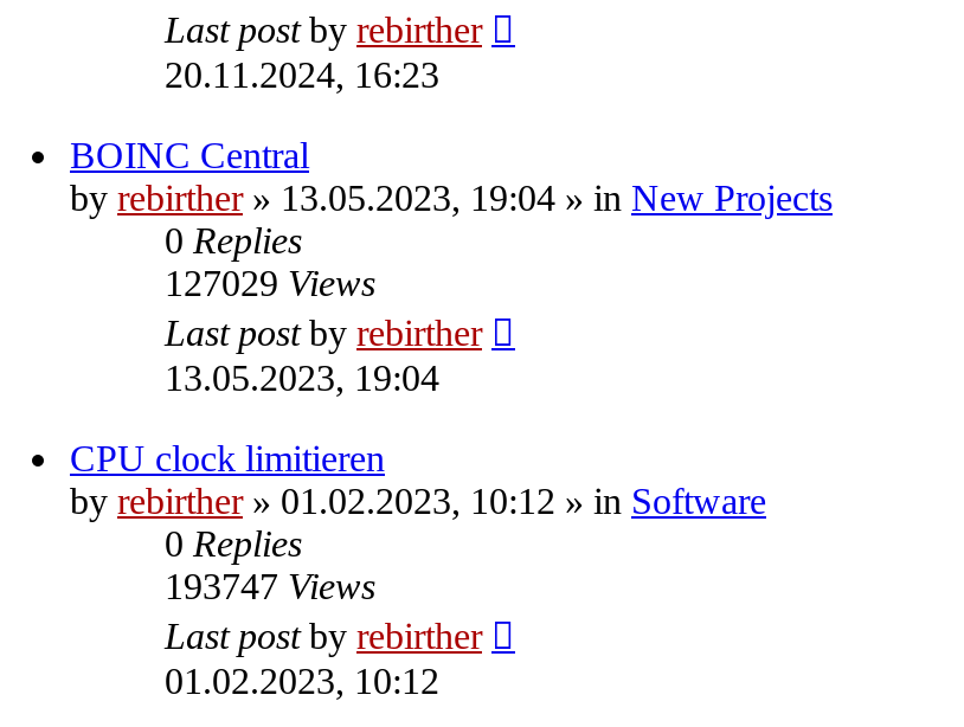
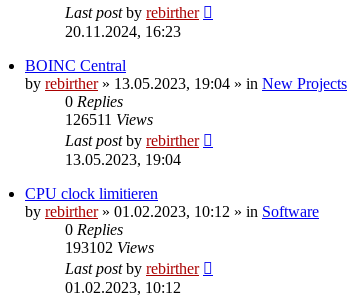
- 127029 Views
+ 126511 Views

- 193747 Views
+ 193102 Views
